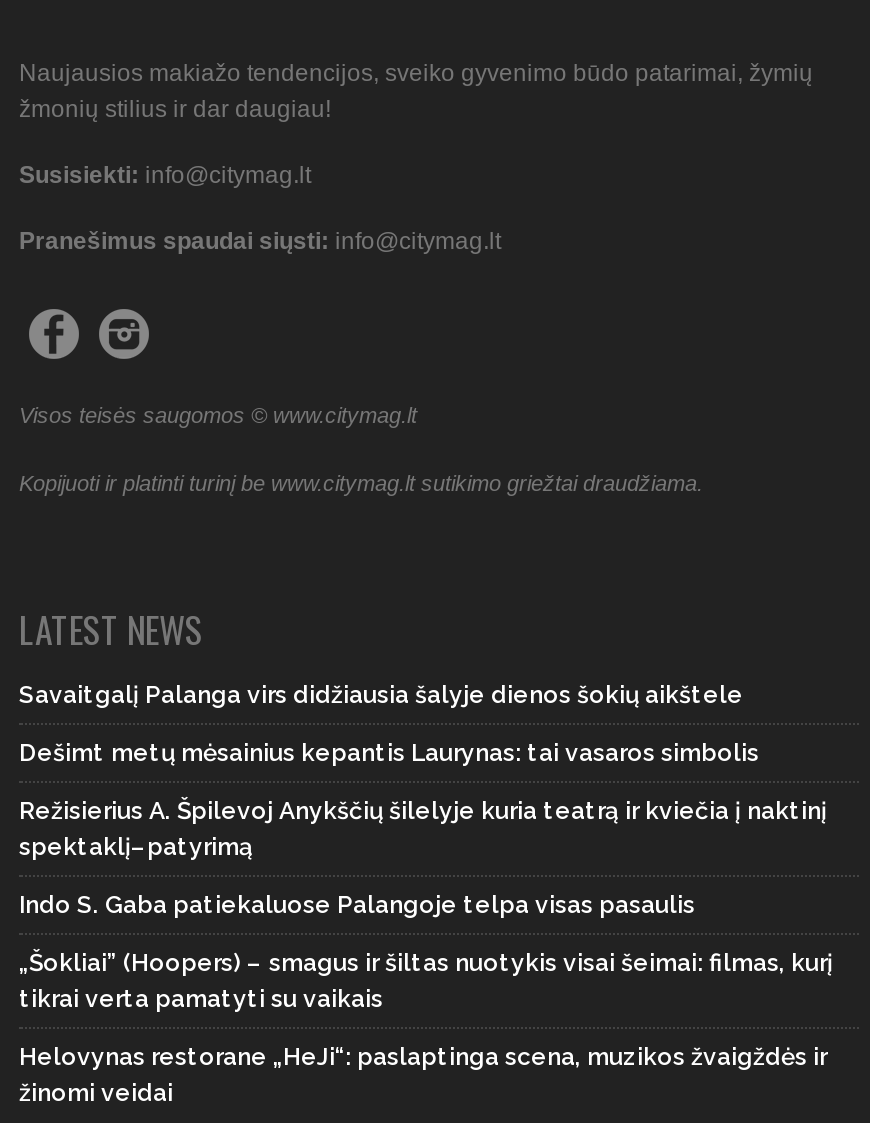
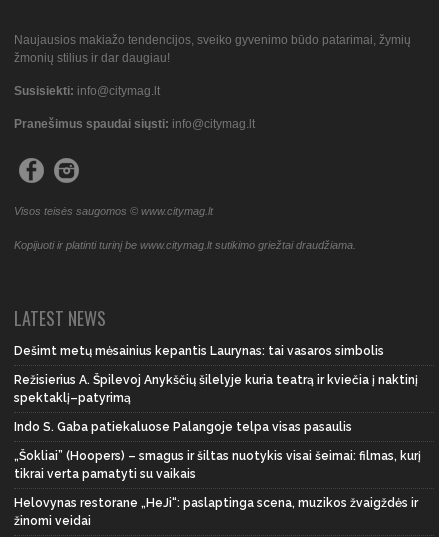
- Savaitgalį Palanga virs didžiausia šalyje dienos šokių aikštele
